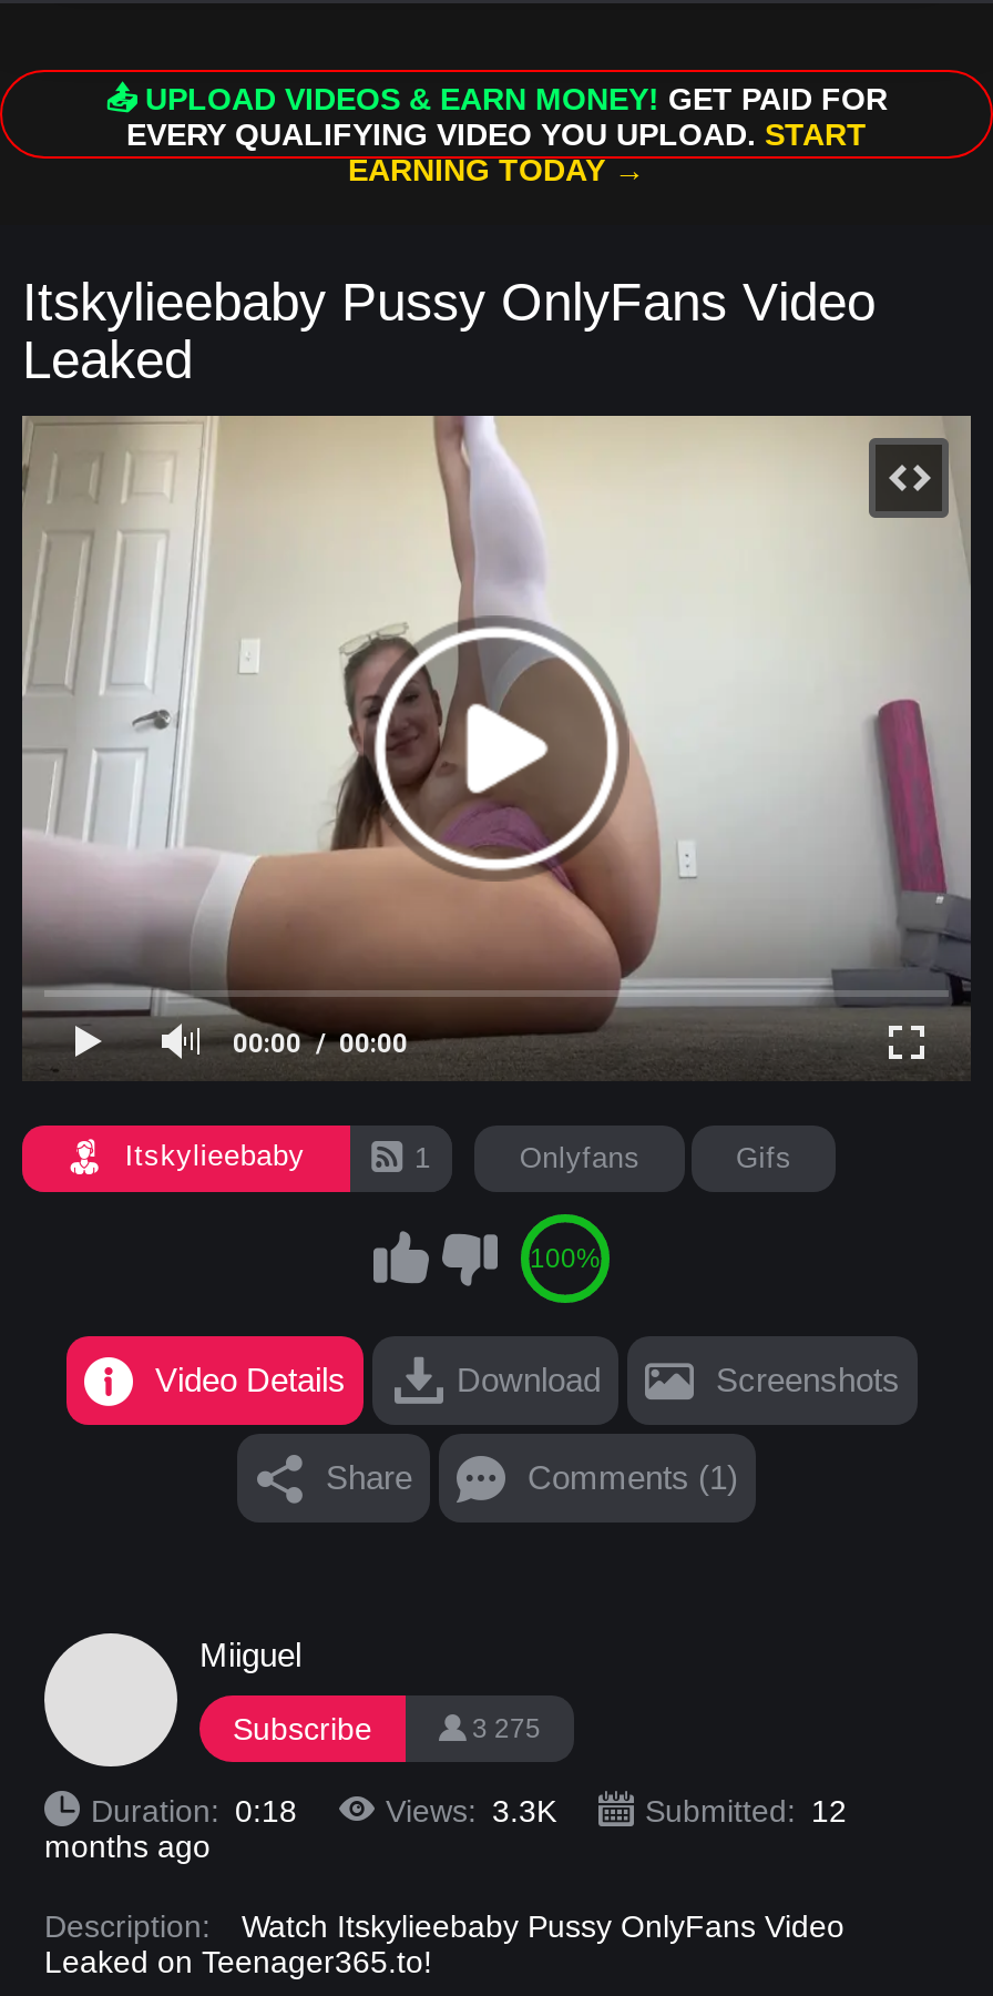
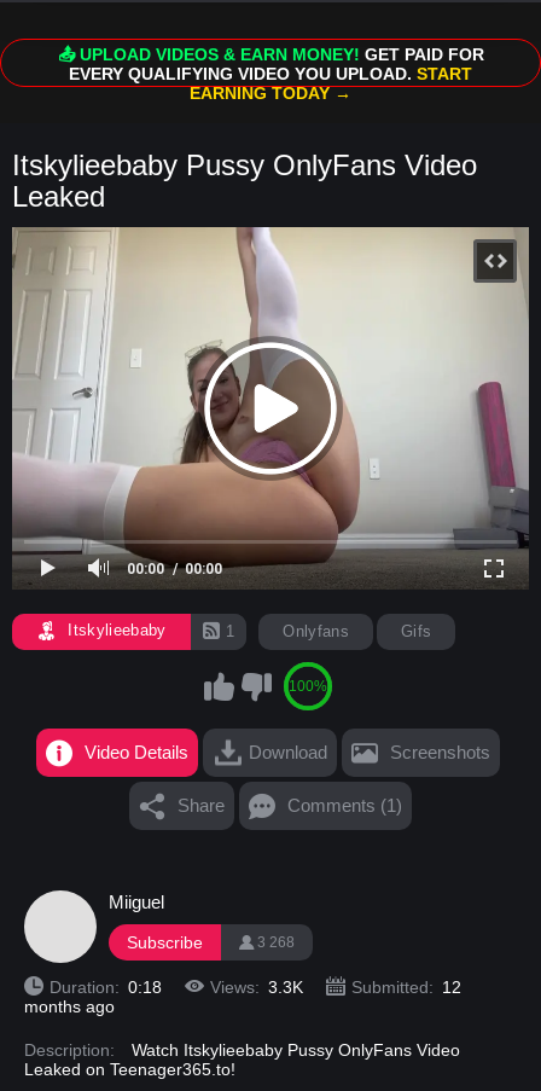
- 3 275
+ 3 268
